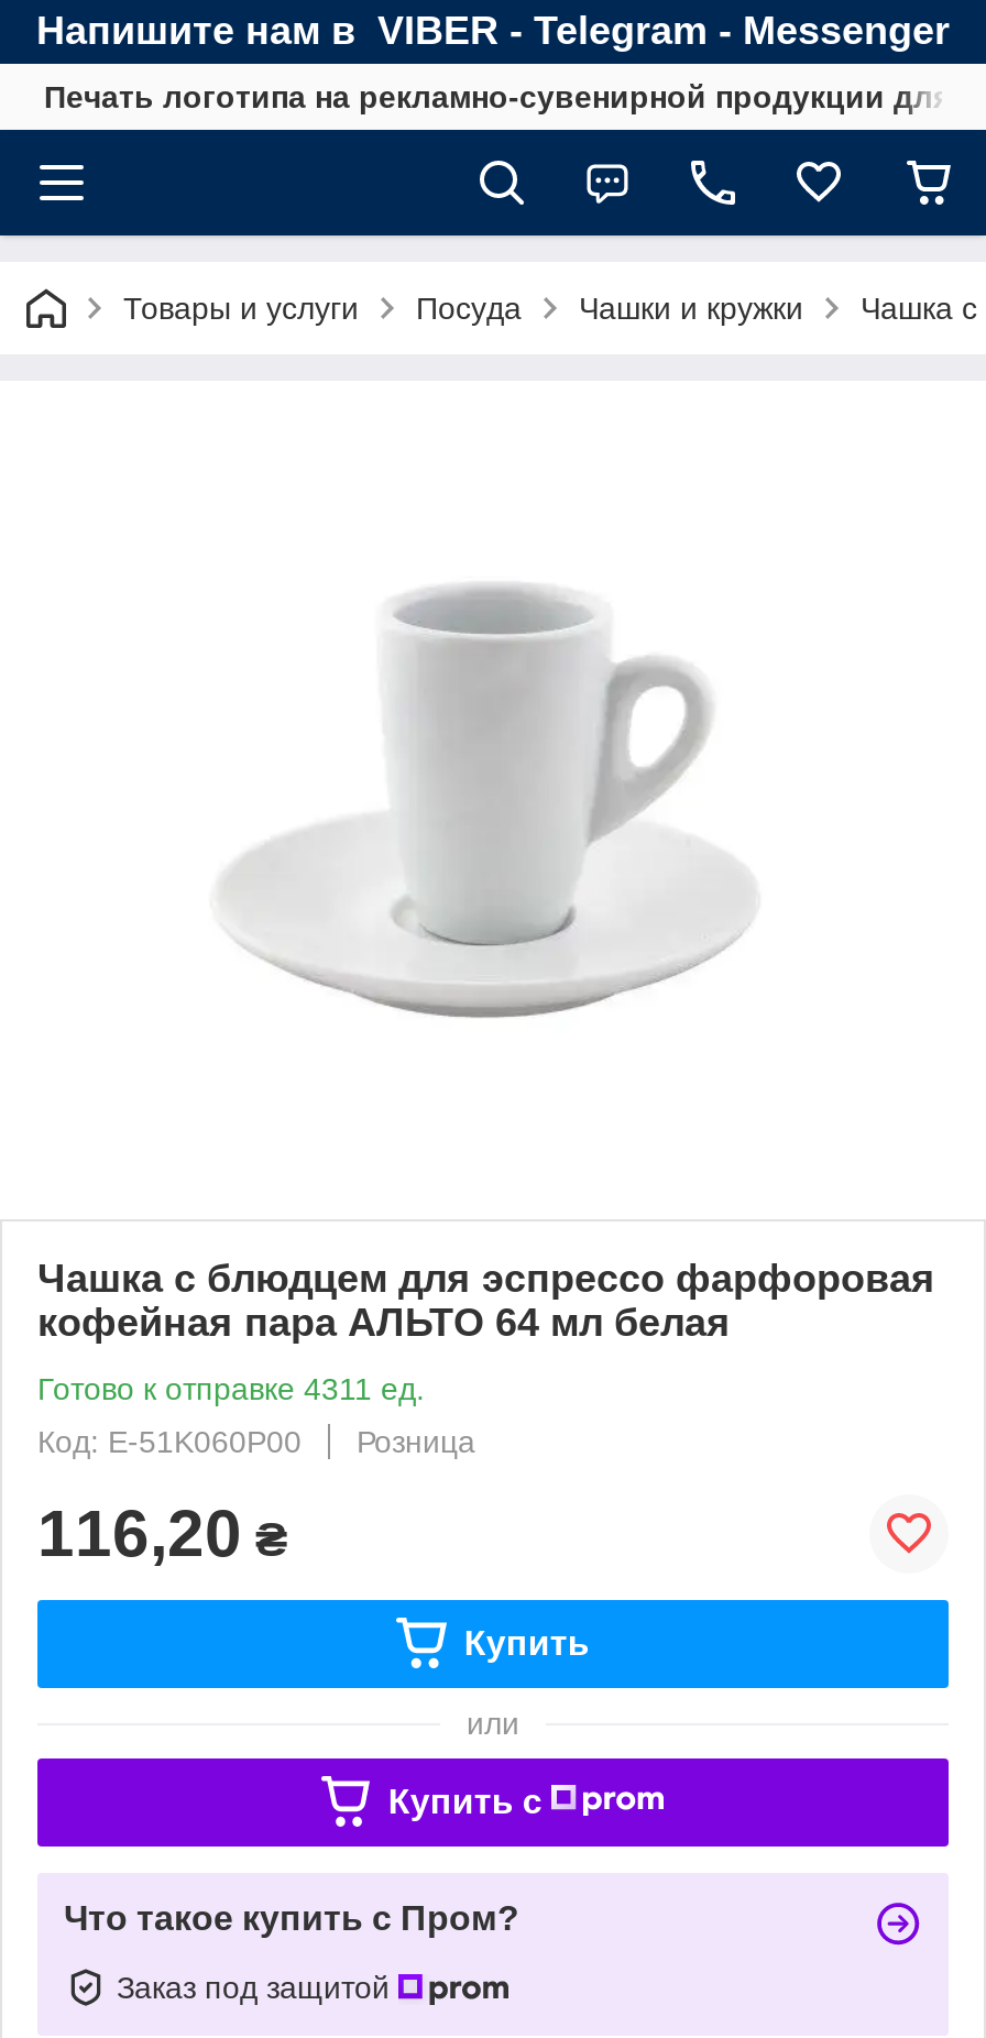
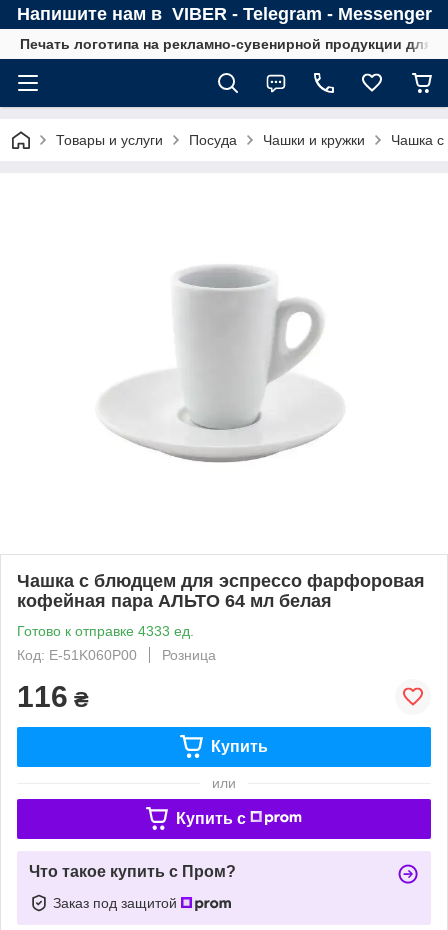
- Готово к отправке 4311 ед.
+ Готово к отправке 4333 ед.

- 116,20 ₴
+ 116 ₴
